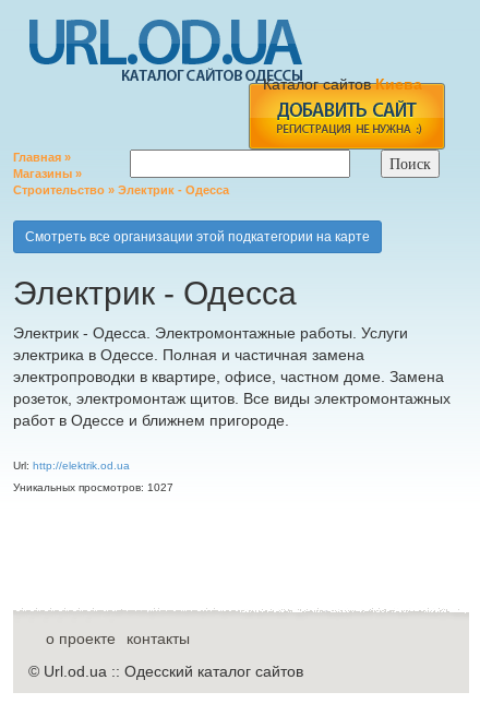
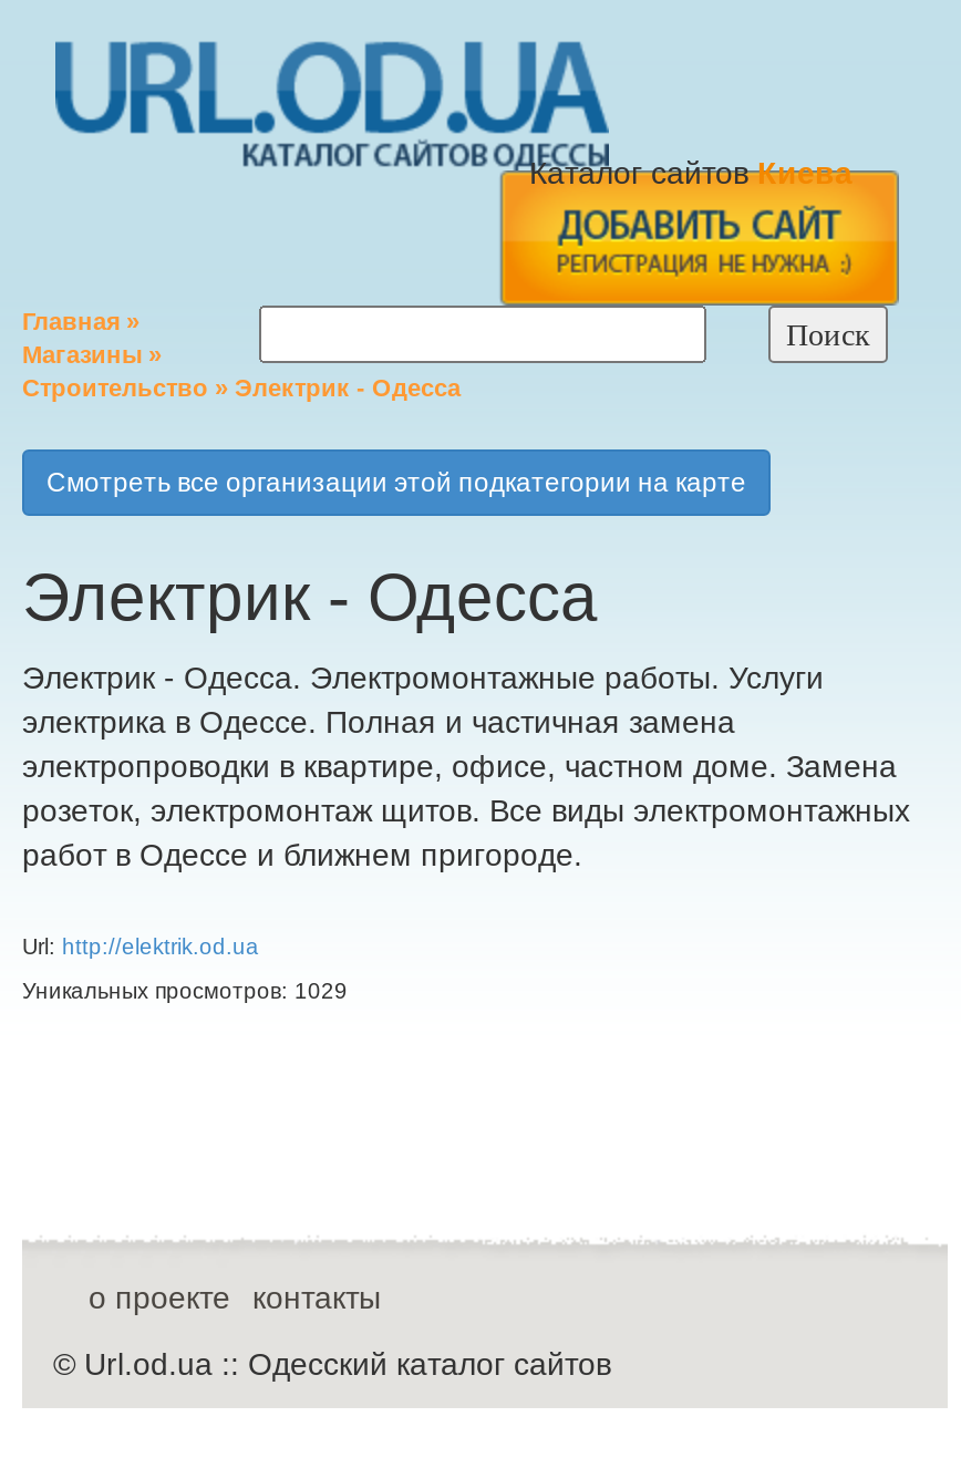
- Уникальных просмотров: 1027
+ Уникальных просмотров: 1029
